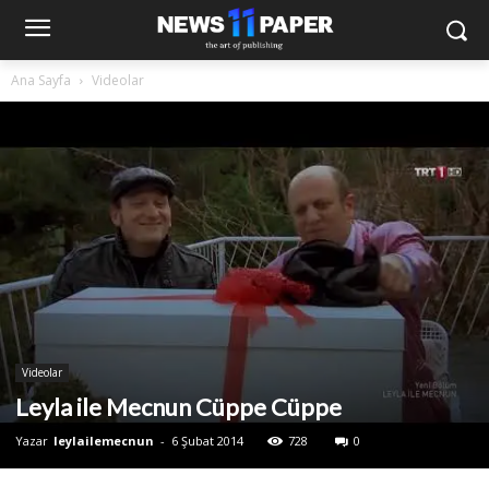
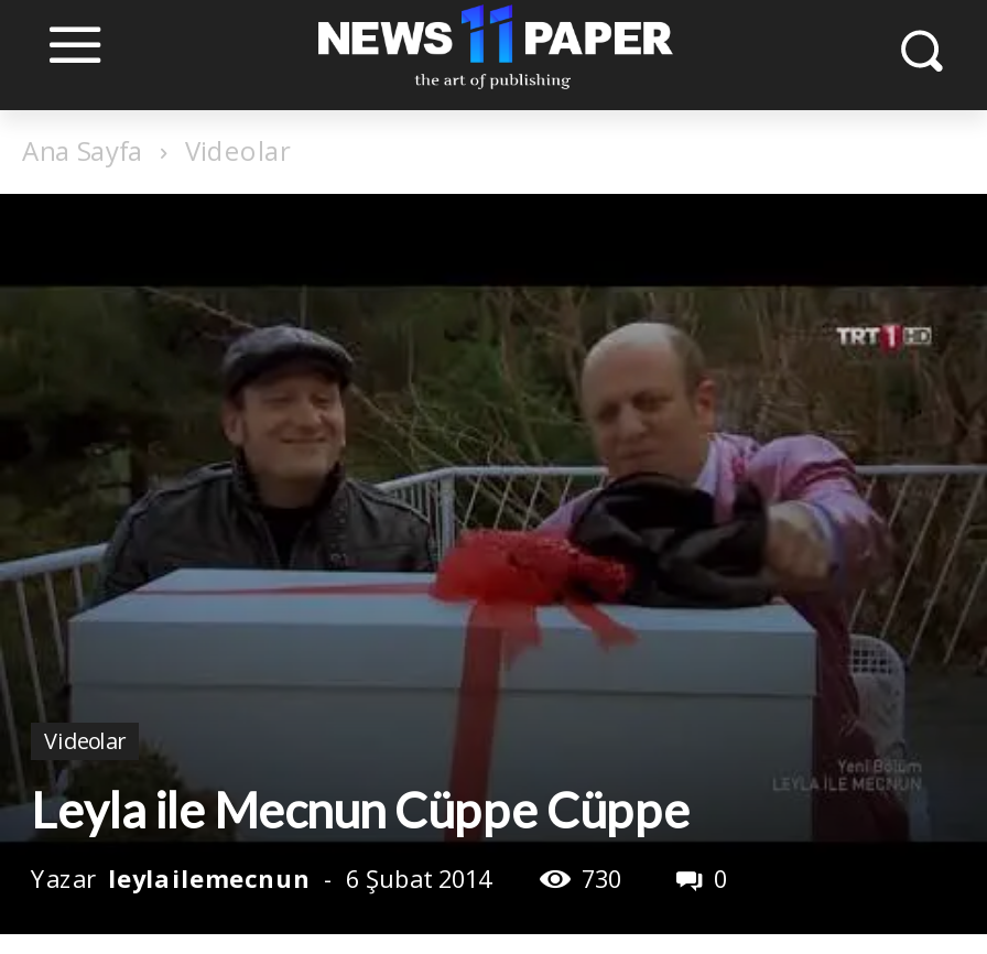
- 728
+ 730
